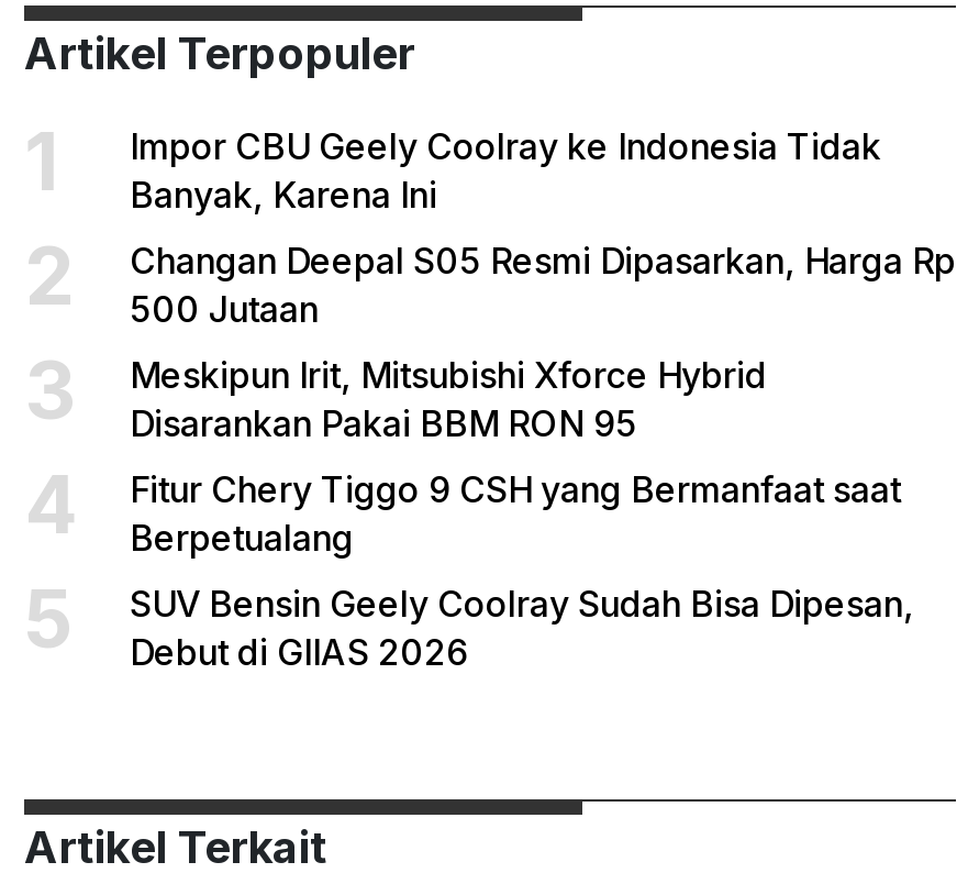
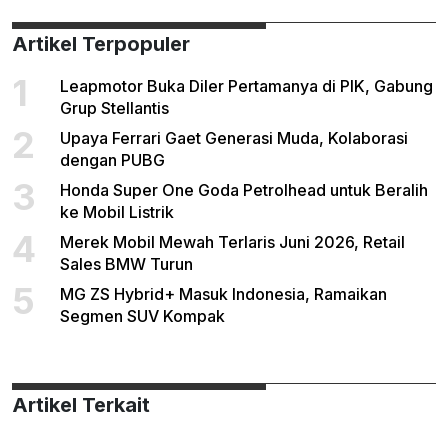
- Impor CBU Geely Coolray ke Indonesia Tidak
- Banyak, Karena Ini
+ Leapmotor Buka Diler Pertamanya di PIK, Gabung
+ Grup Stellantis

- Changan Deepal S05 Resmi Dipasarkan, Harga Rp
- 500 Jutaan
+ Upaya Ferrari Gaet Generasi Muda, Kolaborasi
+ dengan PUBG

- Meskipun Irit, Mitsubishi Xforce Hybrid
- Disarankan Pakai BBM RON 95
+ Honda Super One Goda Petrolhead untuk Beralih
+ ke Mobil Listrik

- Fitur Chery Tiggo 9 CSH yang Bermanfaat saat
- Berpetualang
+ Merek Mobil Mewah Terlaris Juni 2026, Retail
+ Sales BMW Turun

- SUV Bensin Geely Coolray Sudah Bisa Dipesan,
- Debut di GIIAS 2026
+ MG ZS Hybrid+ Masuk Indonesia, Ramaikan
+ Segmen SUV Kompak
